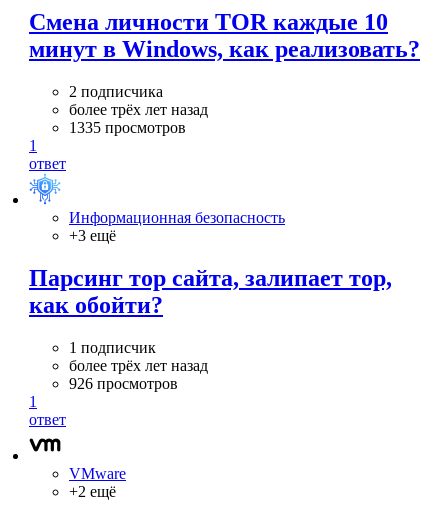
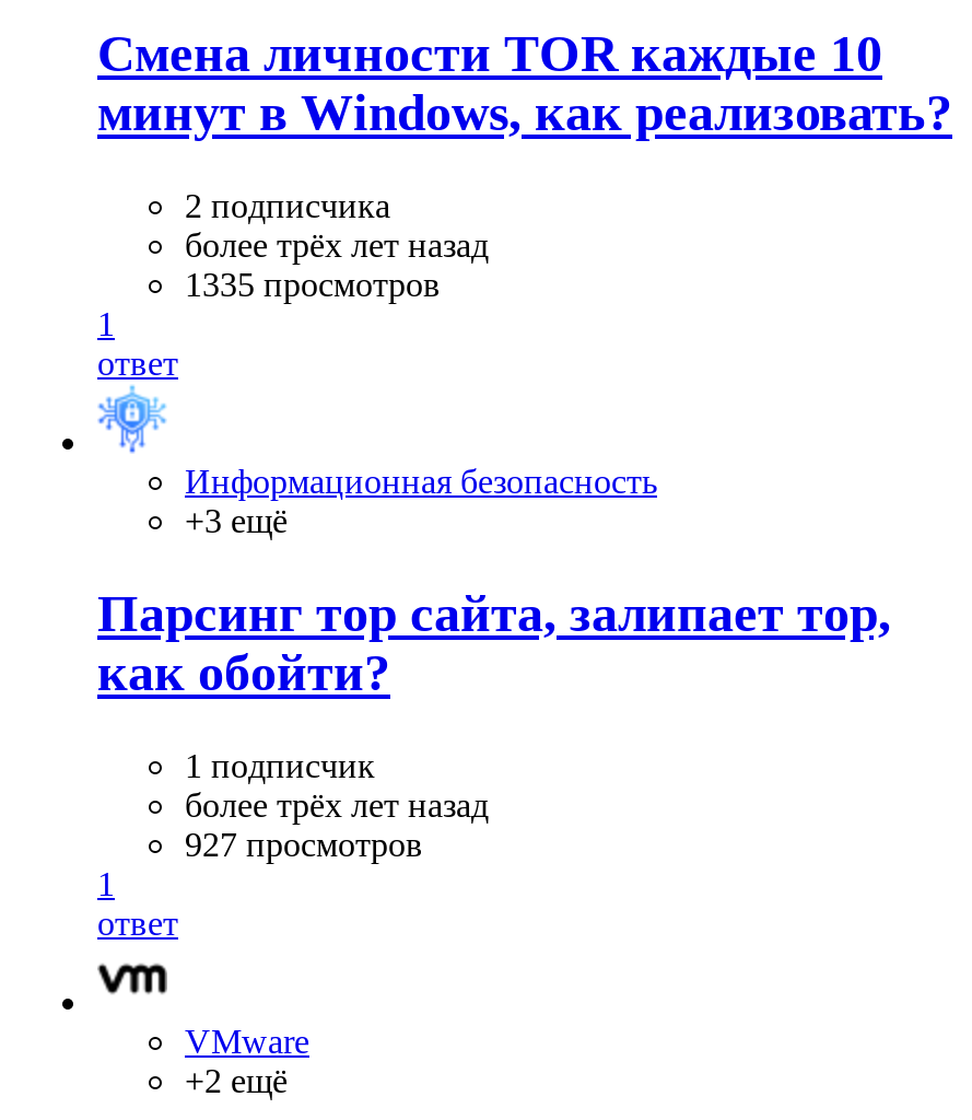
- 926 просмотров
+ 927 просмотров
